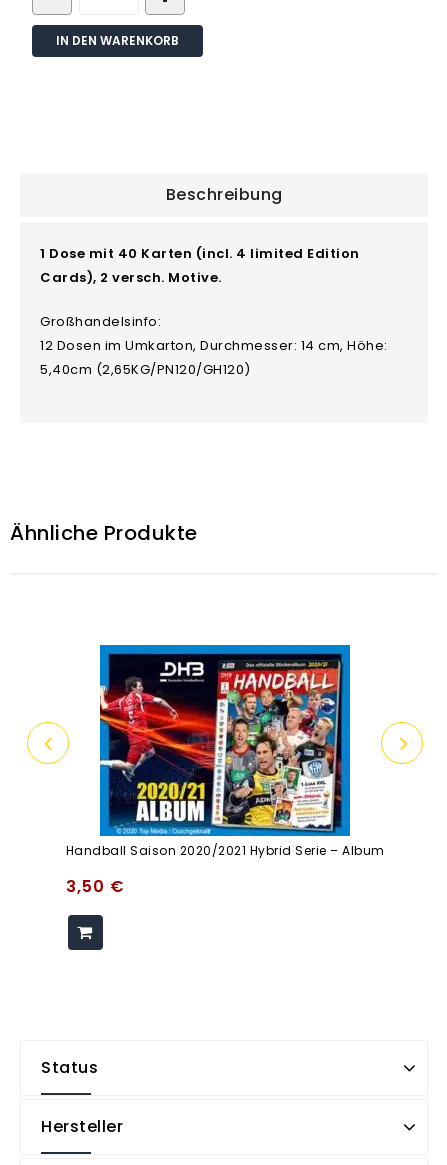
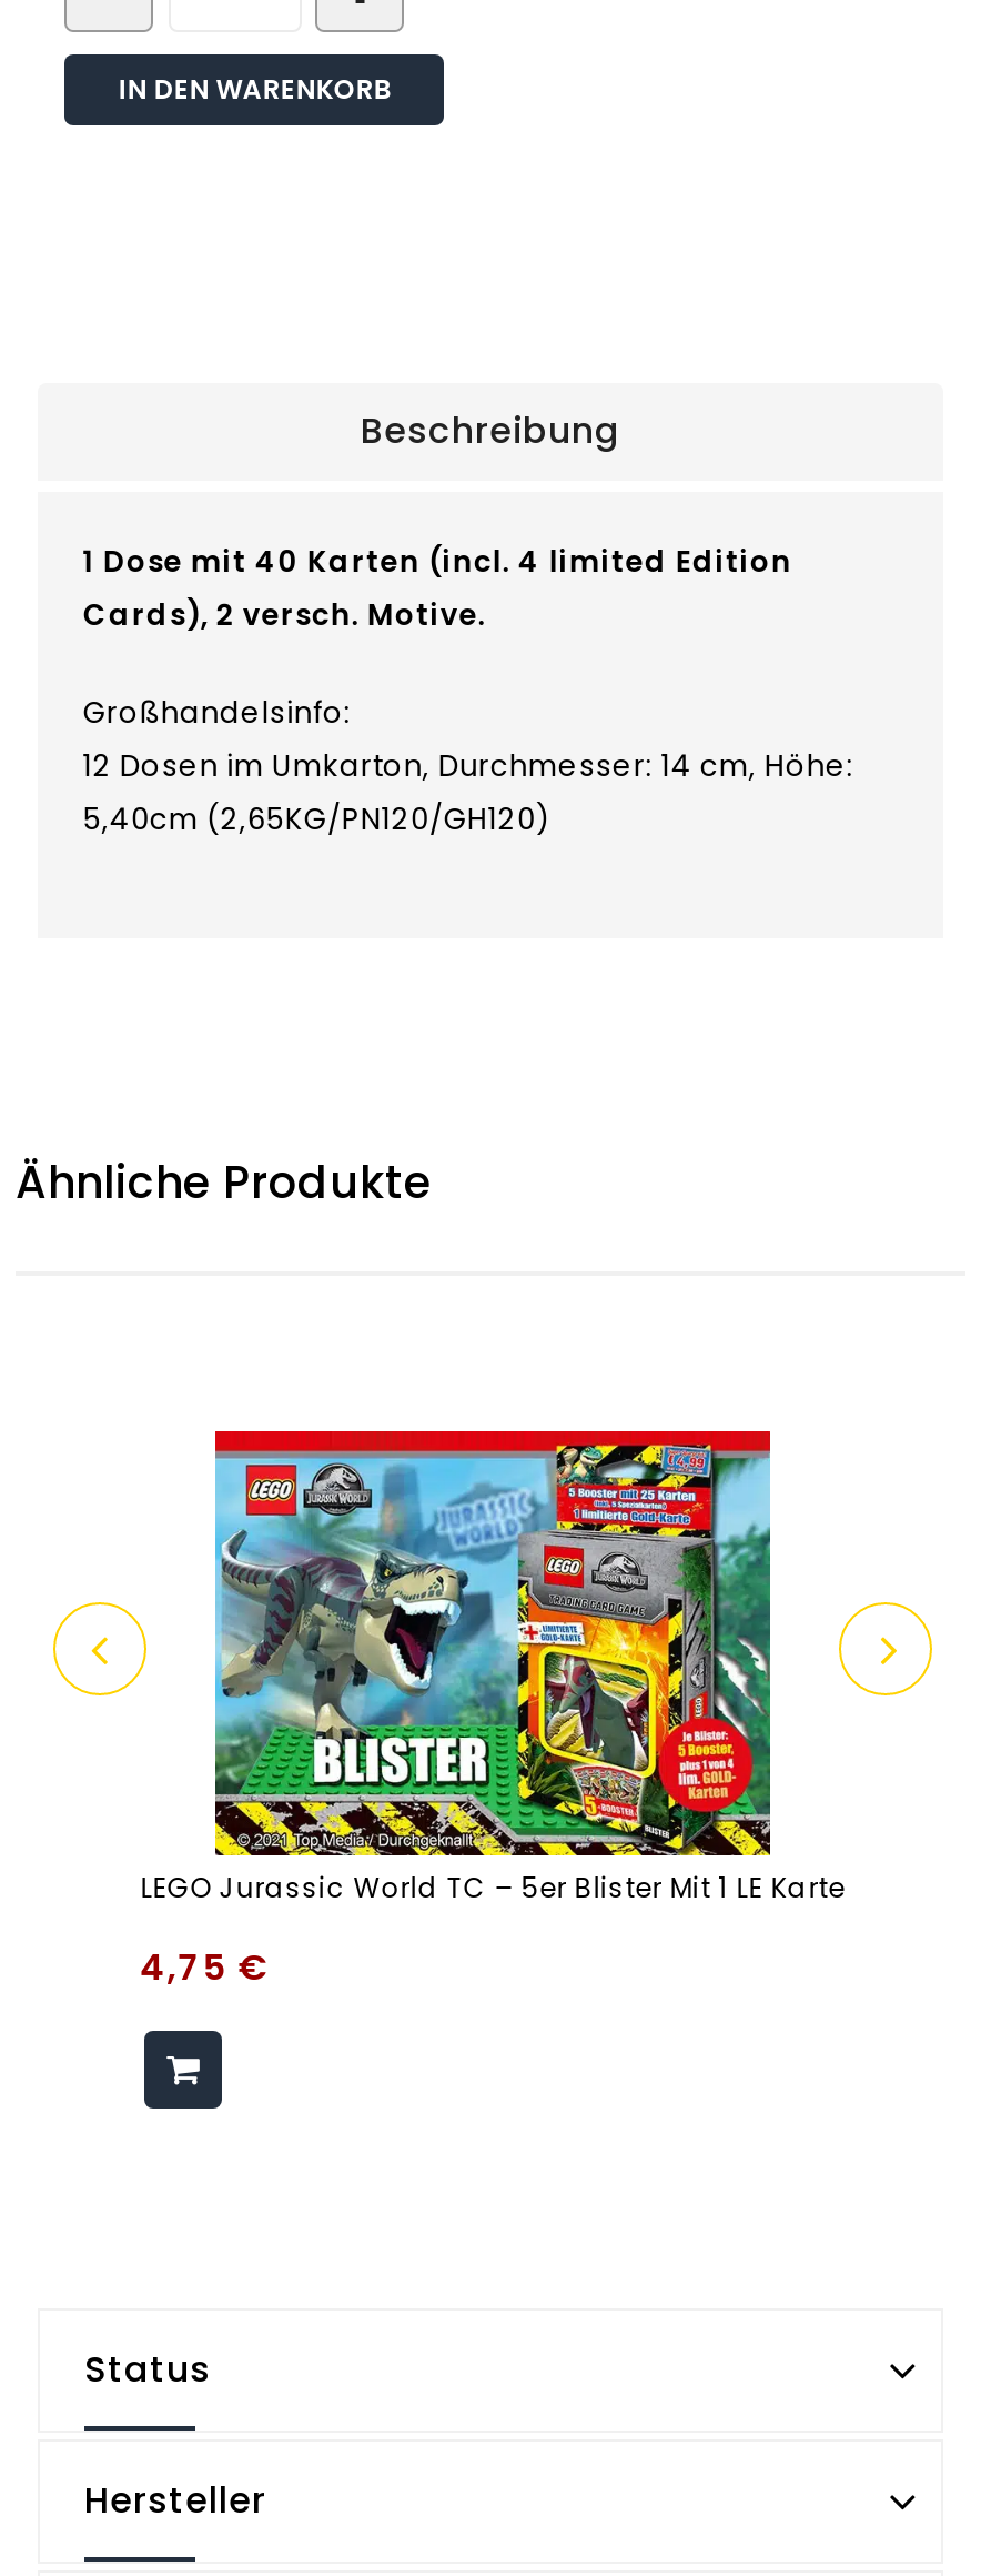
- [image]
- Handball Saison 2020/2021 Hybrid Serie – Album
+ [image]
+ LEGO Jurassic World TC – 5er Blister Mit 1 LE Karte

- 3,50 €
+ 4,75 €
